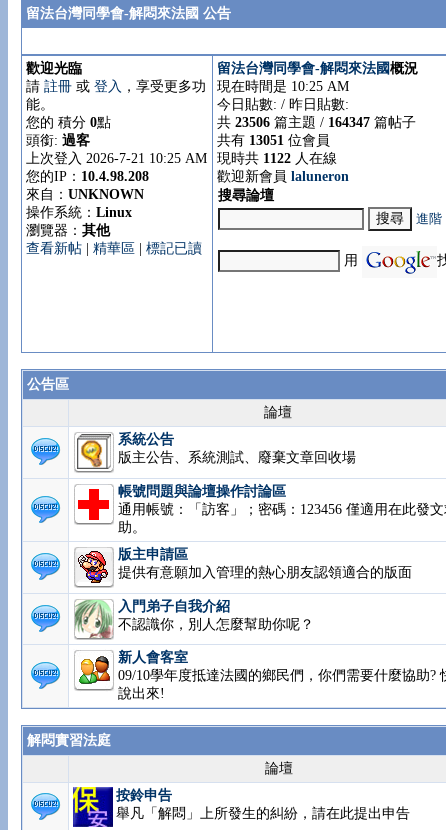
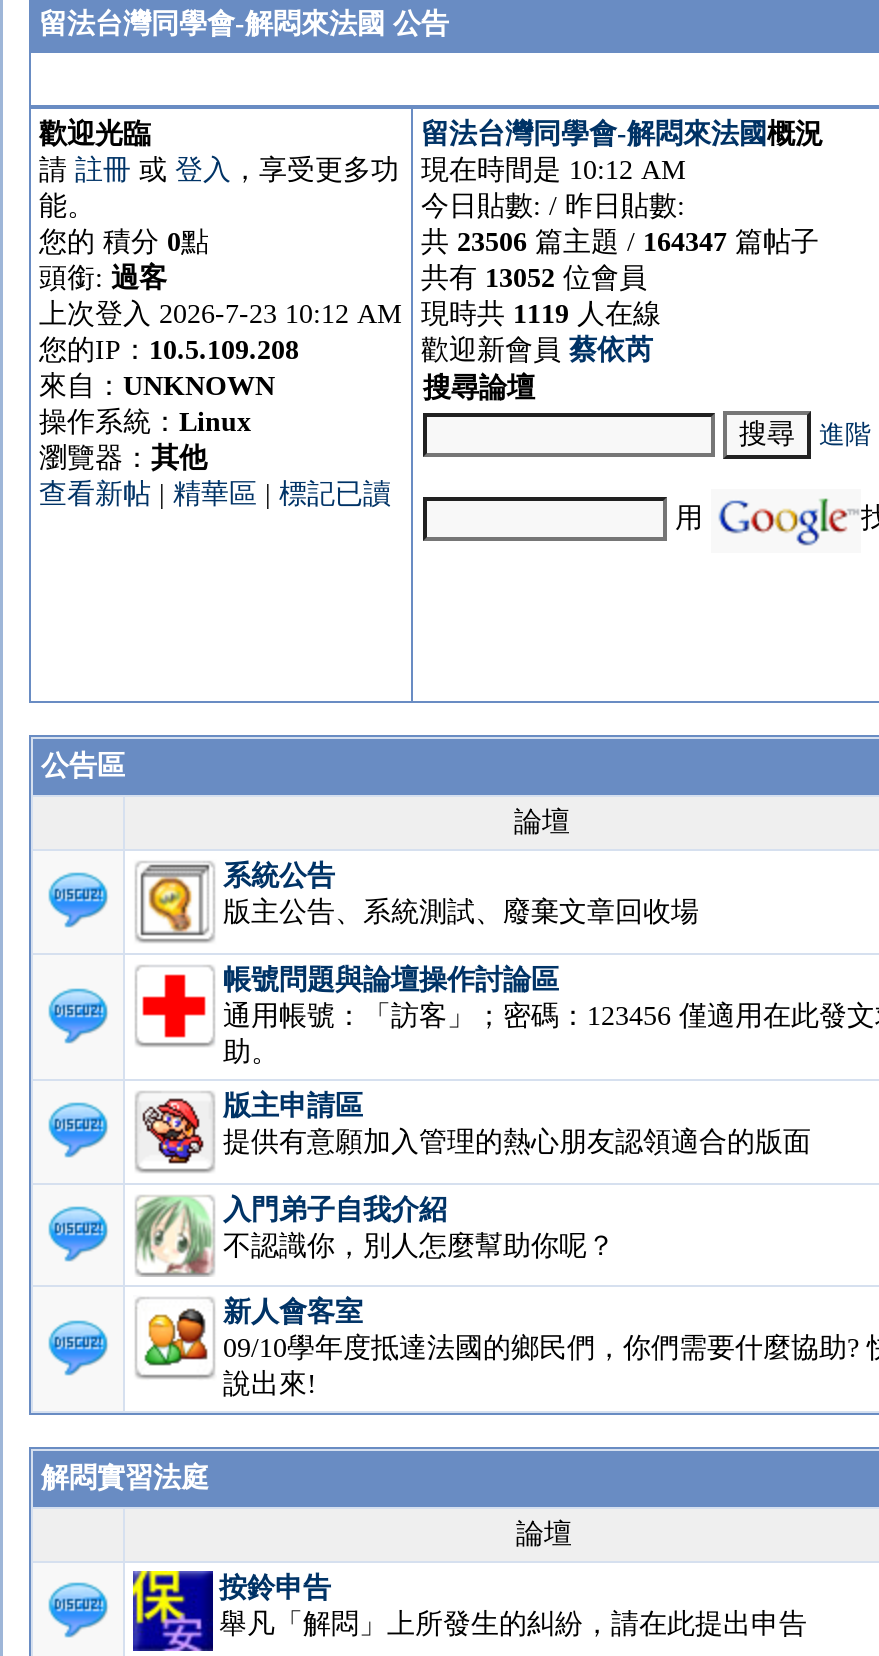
- 現在時間是 10:25 AM
+ 現在時間是 10:12 AM

- 共有13051位會員
- 現時共1122人在線
- 歡迎新會員laluneron
+ 共有13052位會員
+ 現時共1119人在線
+ 歡迎新會員蔡依芮

- 上次登入 2026-7-21 10:25 AM
+ 上次登入 2026-7-23 10:12 AM

- 您的IP：10.4.98.208
+ 您的IP：10.5.109.208
